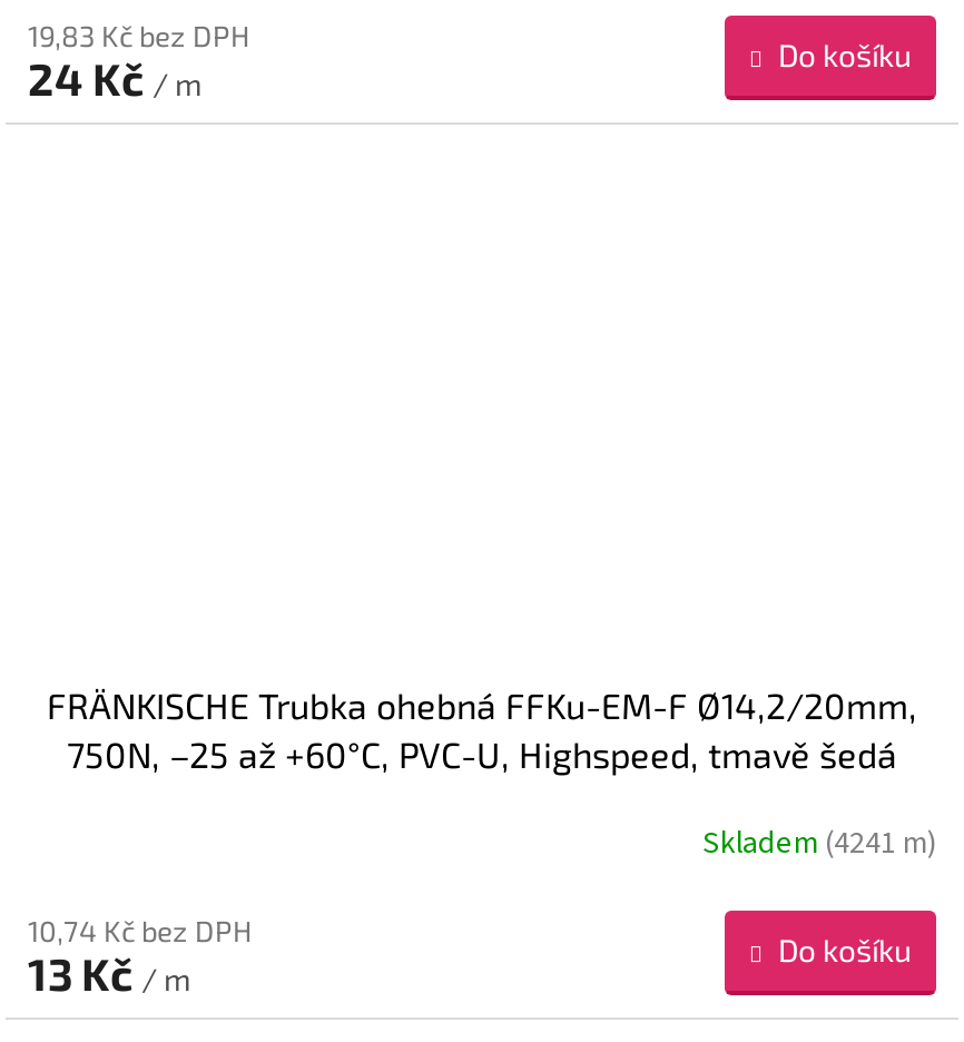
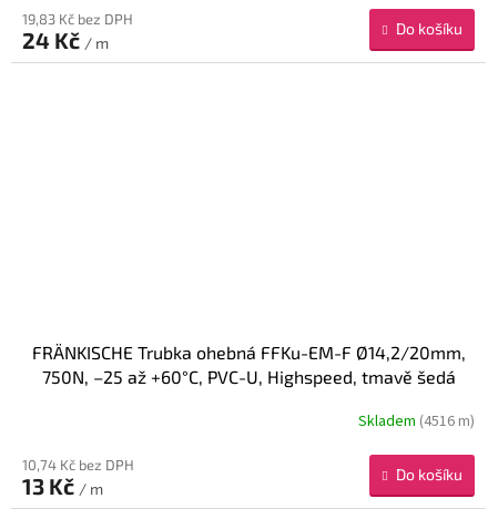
- Skladem (4241 m)
+ Skladem (4516 m)
